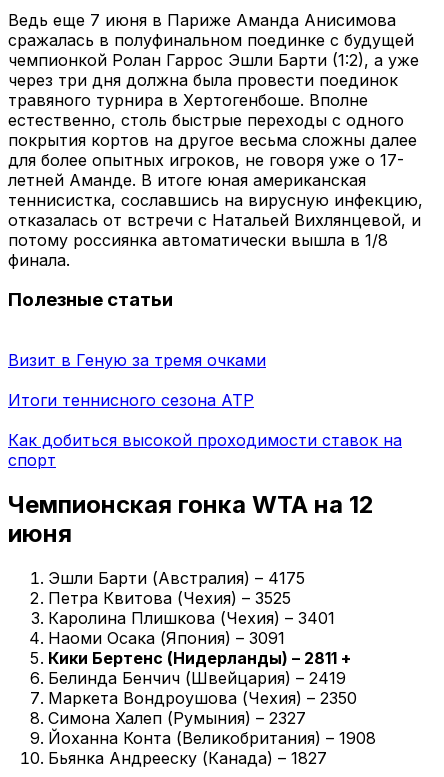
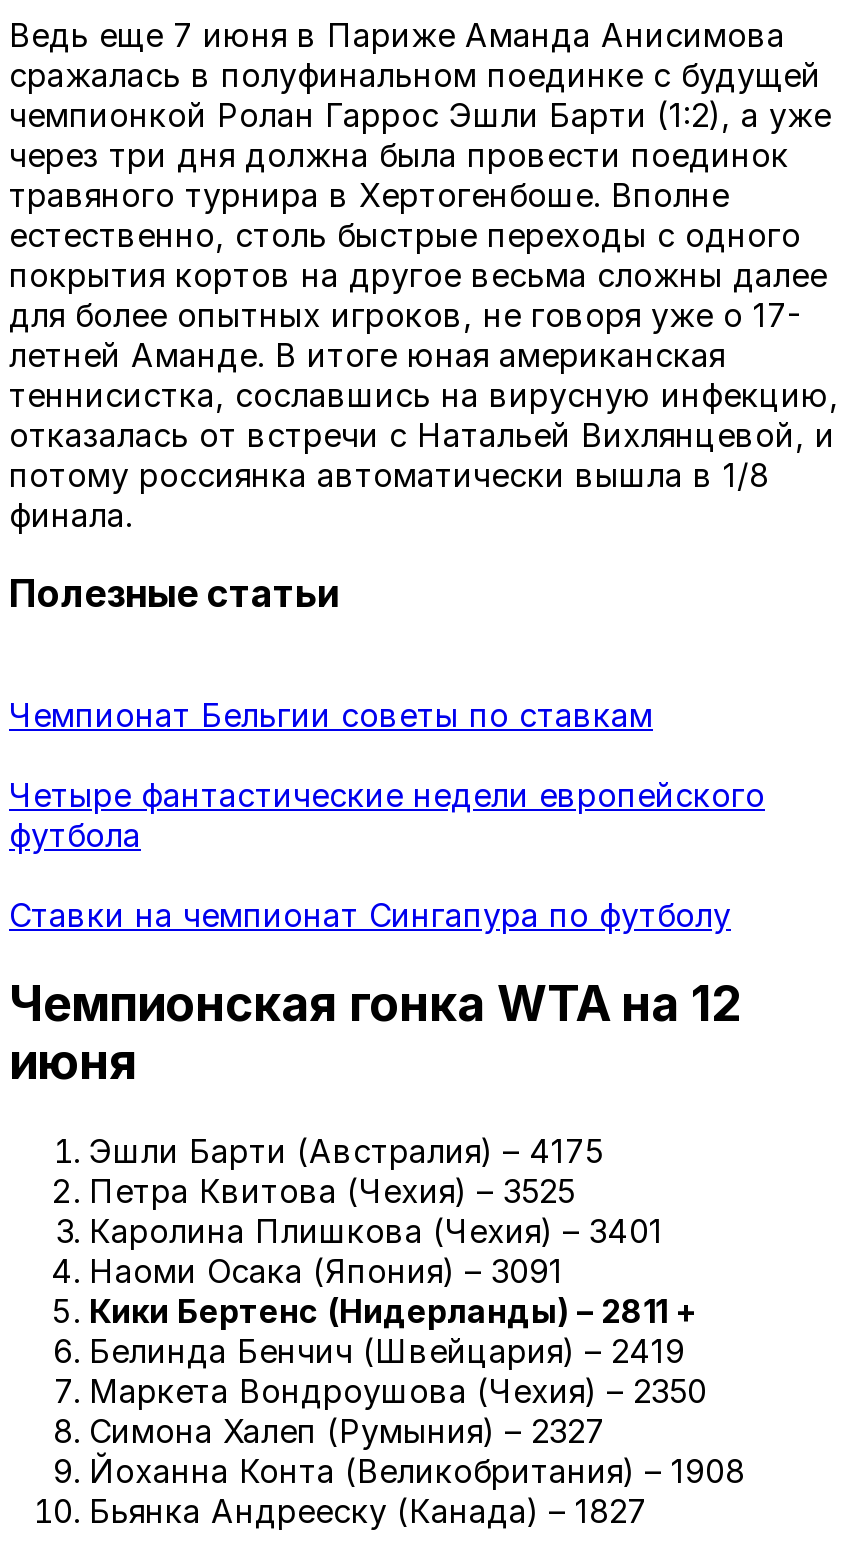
- Визит в Геную за тремя очками
+ Чемпионат Бельгии советы по ставкам

- Итоги теннисного сезона АТР
+ Четыре фантастические недели европейского
+ футбола

- Как добиться высокой проходимости ставок на
- спорт
+ Ставки на чемпионат Сингапура по футболу
